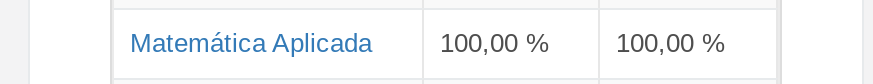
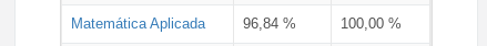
- 100,00 %
+ 96,84 %
